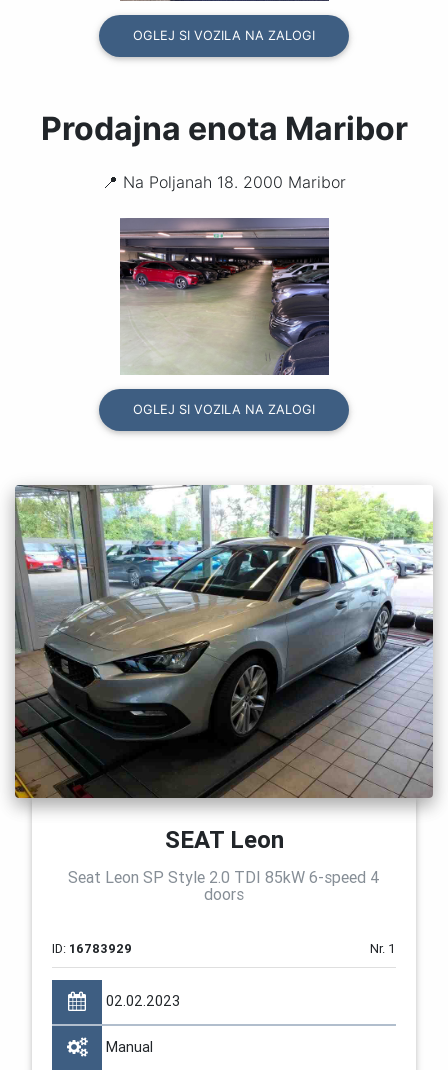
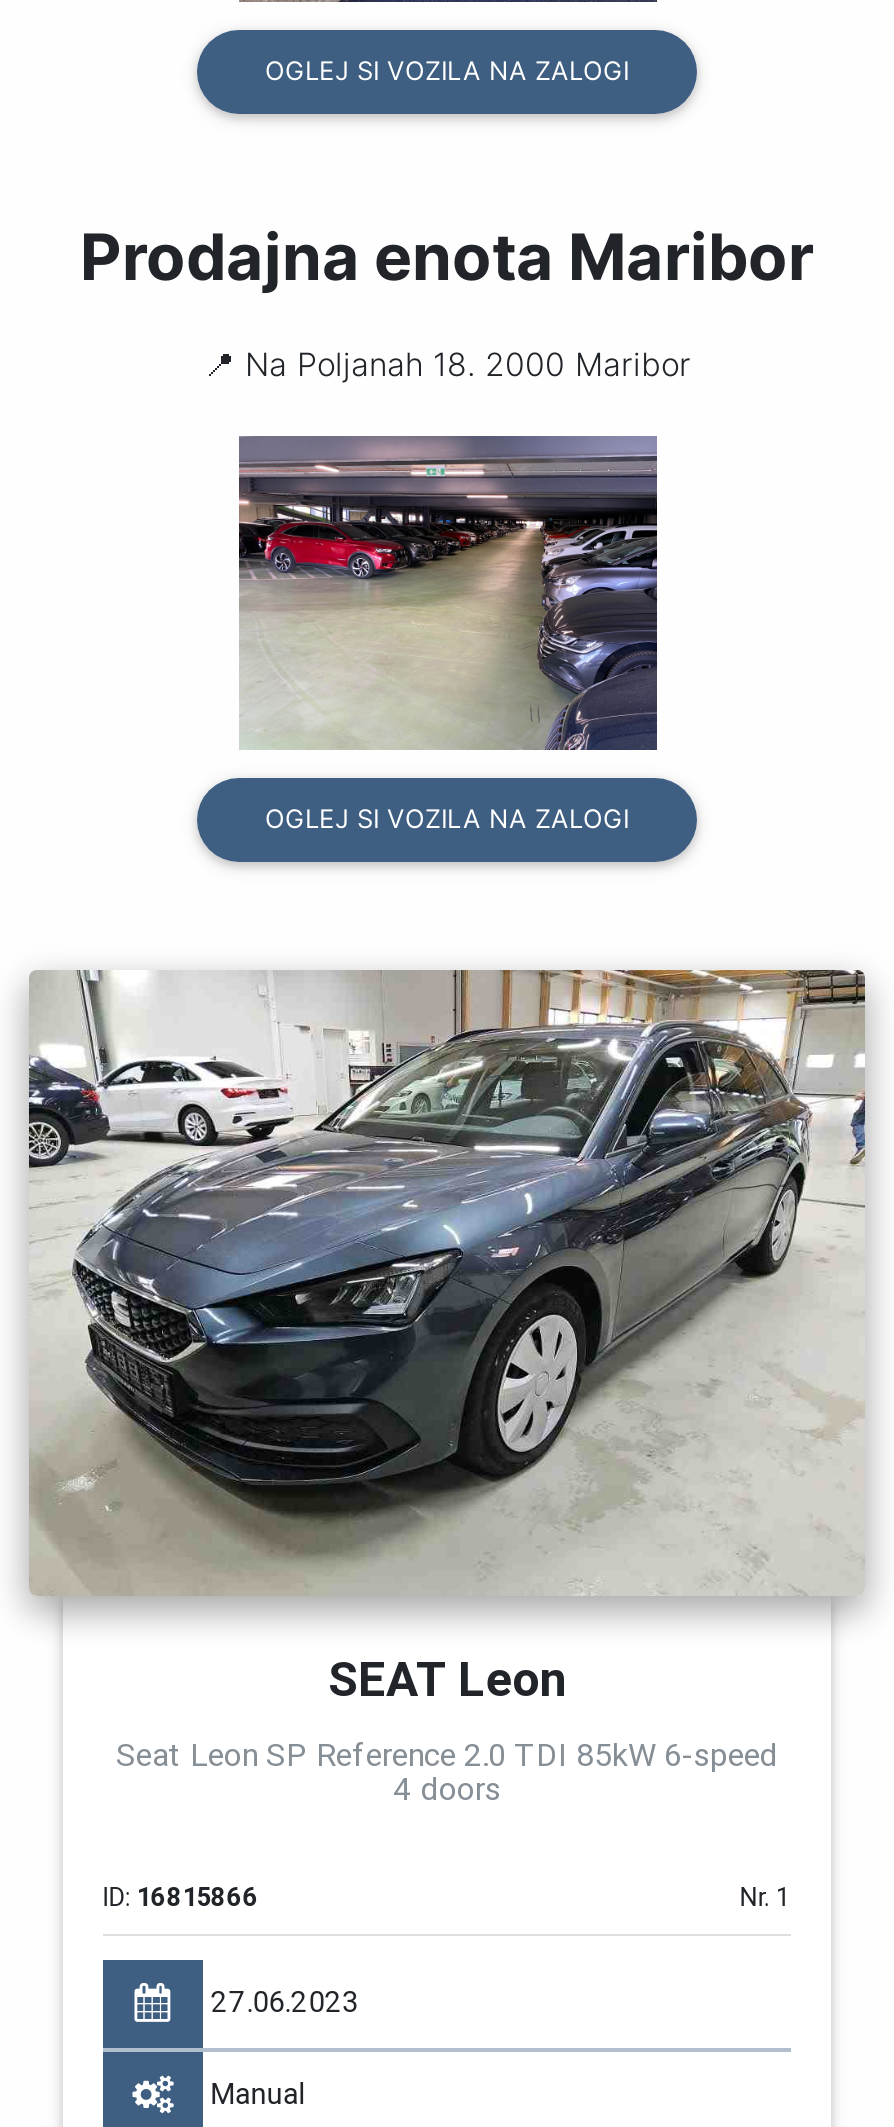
- [image]
+ [image]

- Seat Leon SP Style 2.0 TDI 85kW 6-speed 4
- doors
+ Seat Leon SP Reference 2.0 TDI 85kW 6-speed
+ 4 doors

- ID: 16783929
+ ID: 16815866

- 02.02.2023
+ 27.06.2023
